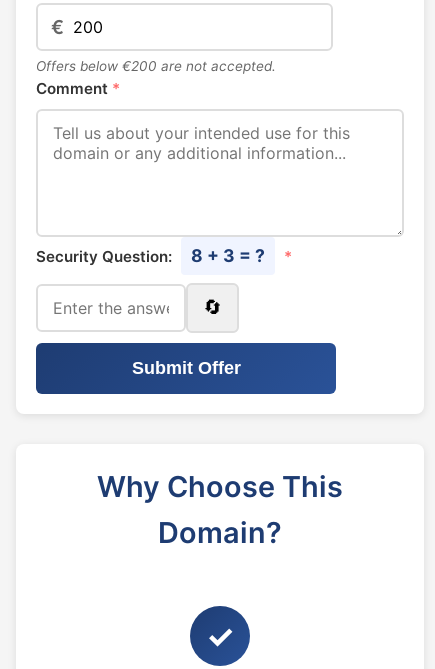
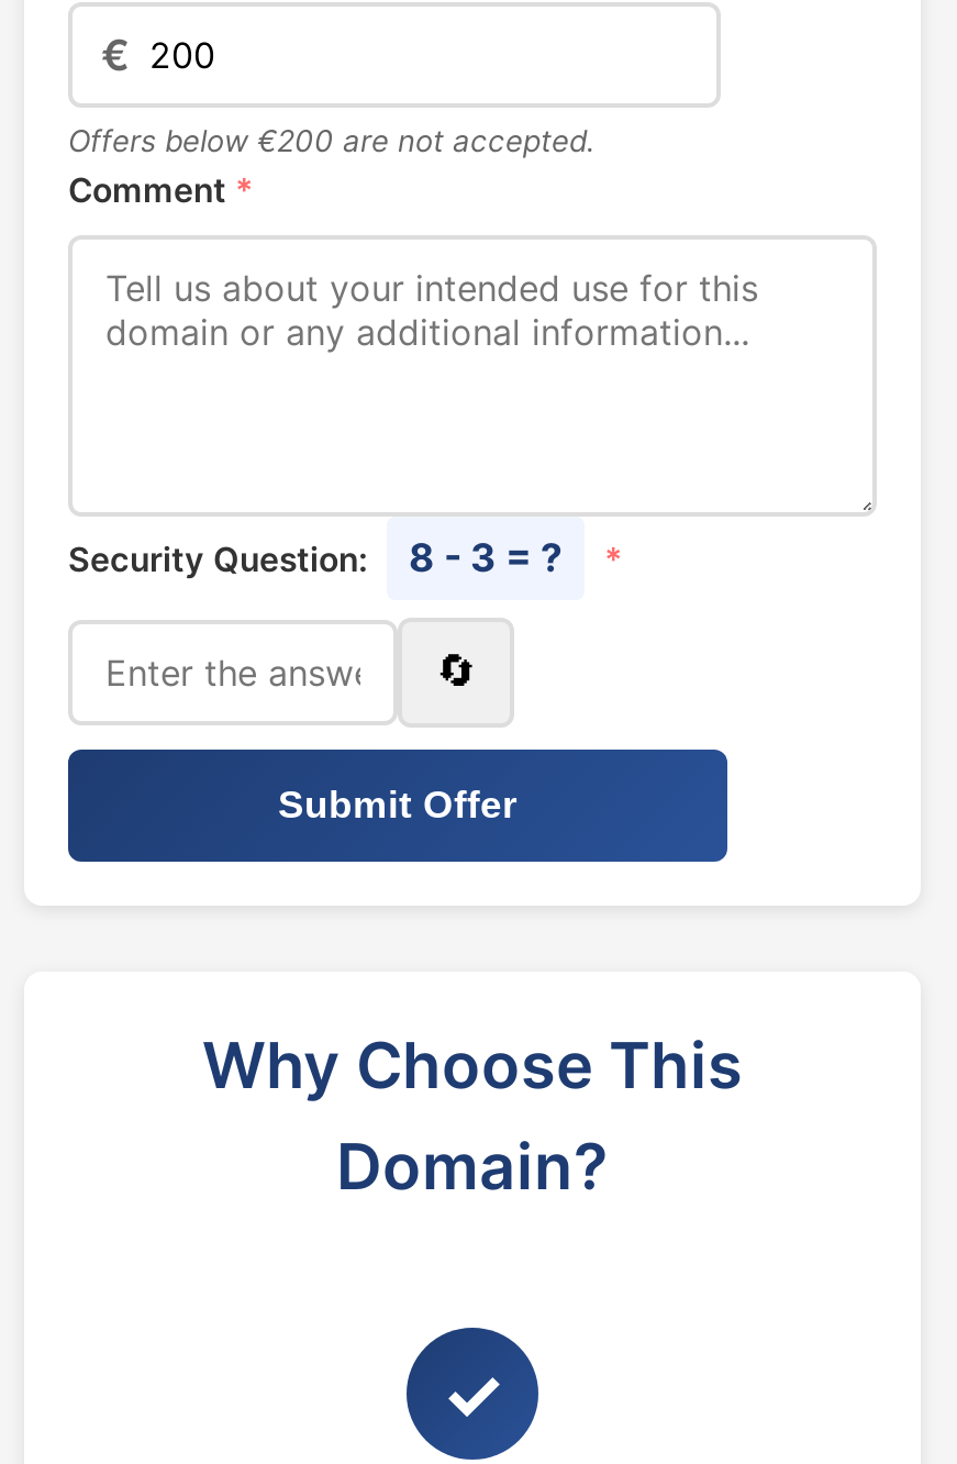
- 8 + 3 = ?
+ 8 - 3 = ?
